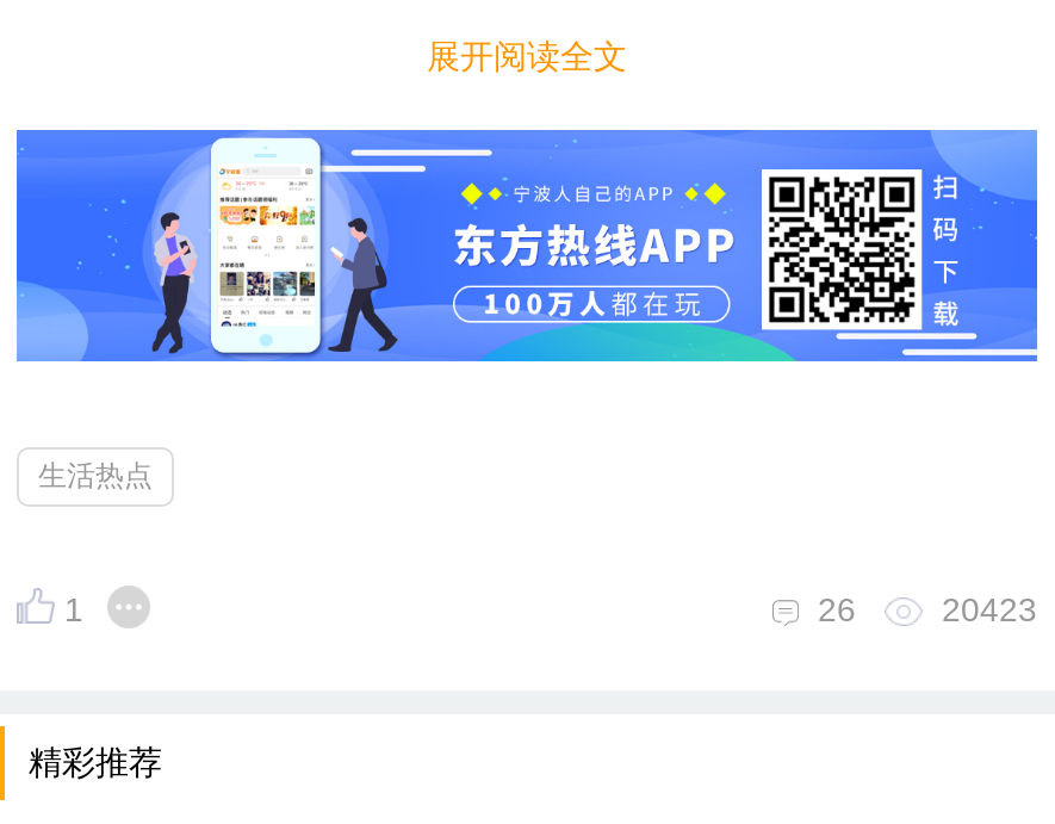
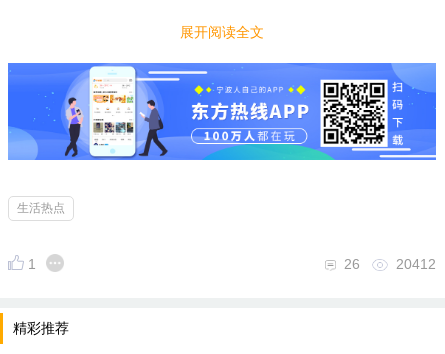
- 26 20423
+ 26 20412
